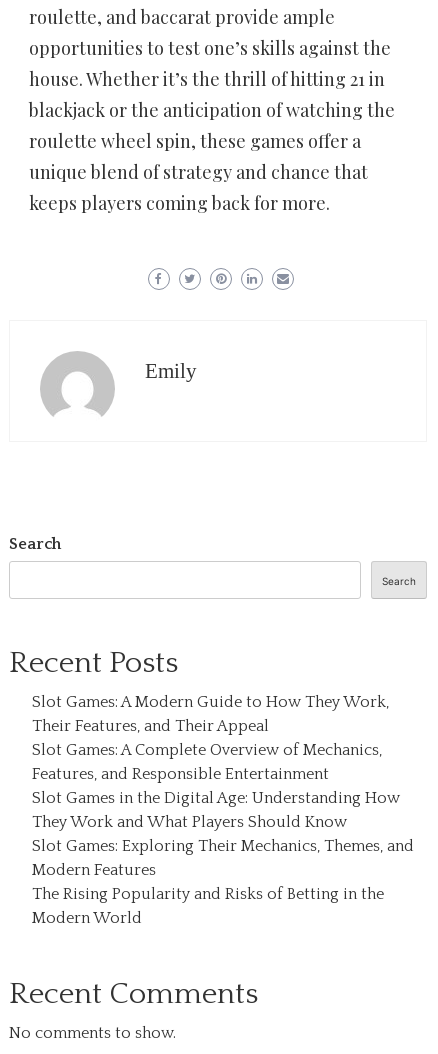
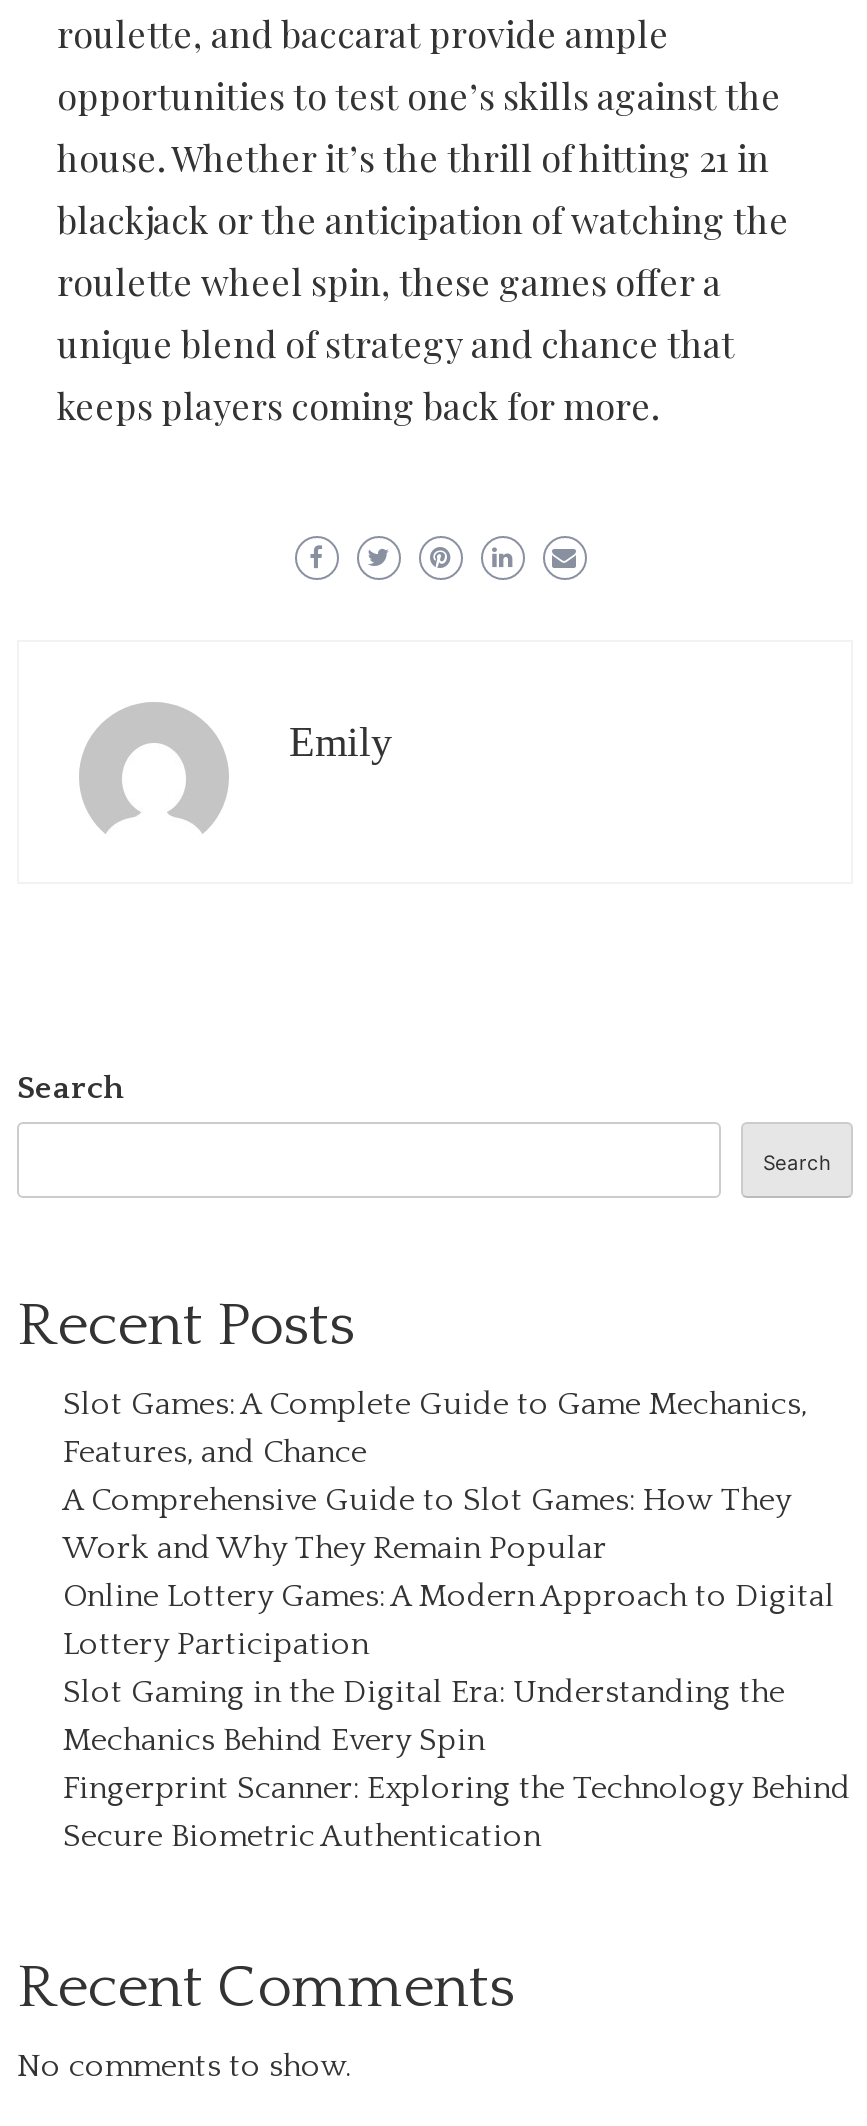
- Slot Games: A Modern Guide to How They Work,
- Their Features, and Their Appeal
- Slot Games: A Complete Overview of Mechanics,
- Features, and Responsible Entertainment
- Slot Games in the Digital Age: Understanding How
- They Work and What Players Should Know
- Slot Games: Exploring Their Mechanics, Themes, and
- Modern Features
- The Rising Popularity and Risks of Betting in the
- Modern World
+ Slot Games: A Complete Guide to Game Mechanics,
+ Features, and Chance
+ A Comprehensive Guide to Slot Games: How They
+ Work and Why They Remain Popular
+ Online Lottery Games: A Modern Approach to Digital
+ Lottery Participation
+ Slot Gaming in the Digital Era: Understanding the
+ Mechanics Behind Every Spin
+ Fingerprint Scanner: Exploring the Technology Behind
+ Secure Biometric Authentication
